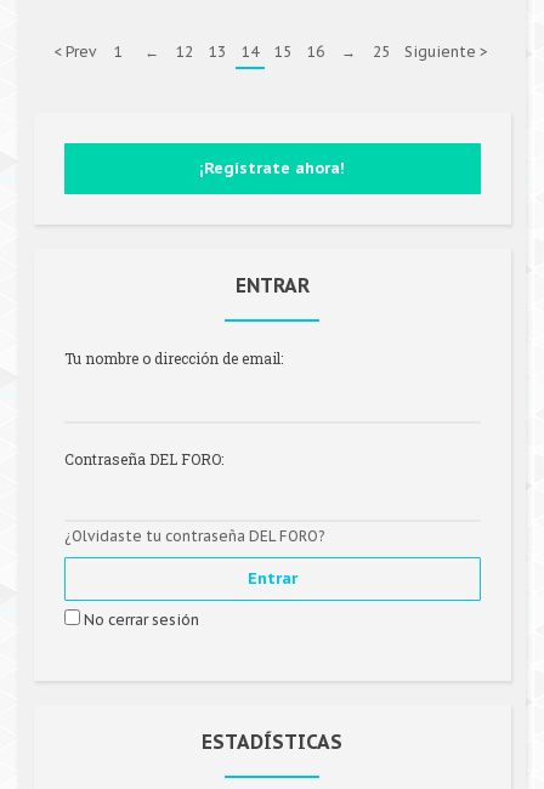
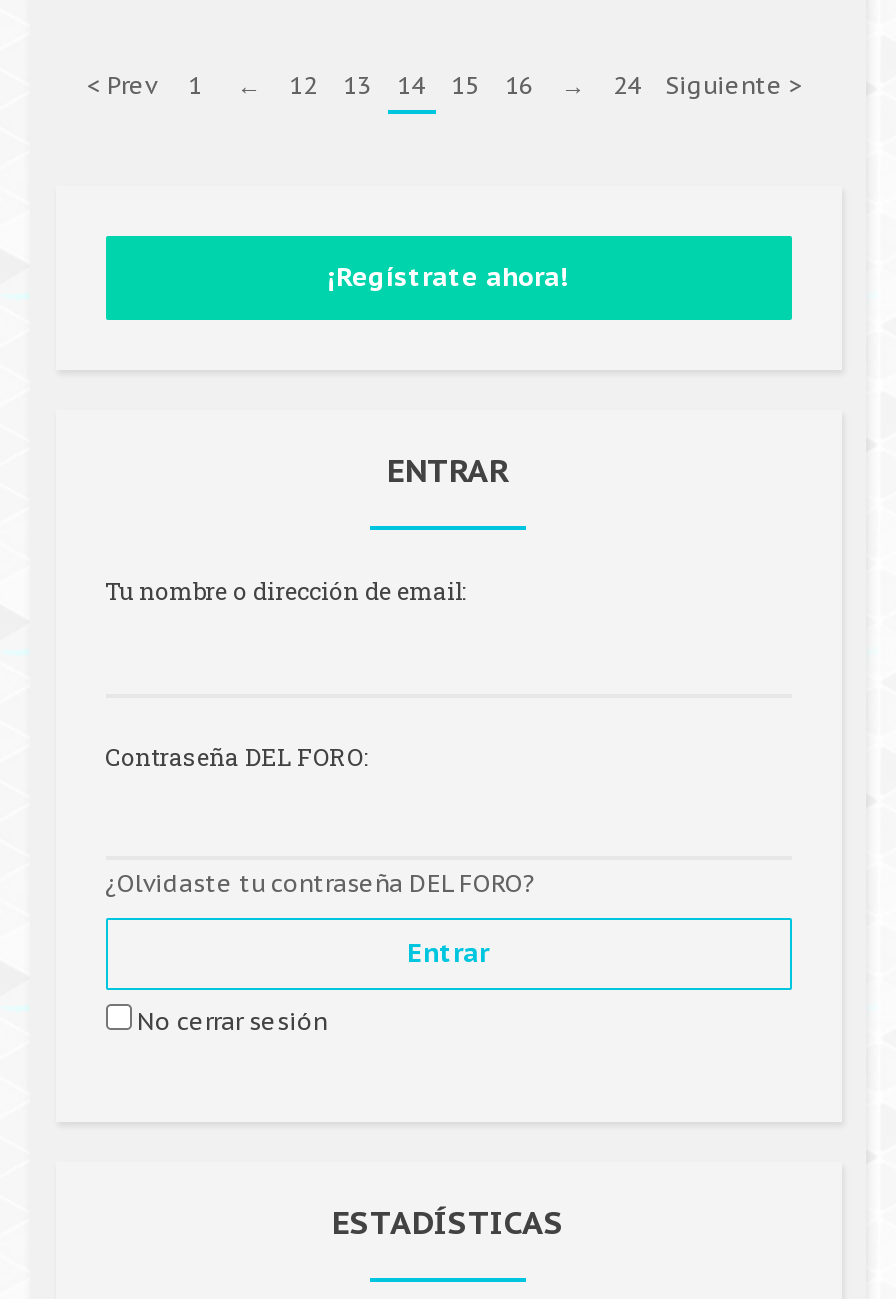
- 25
+ 24
